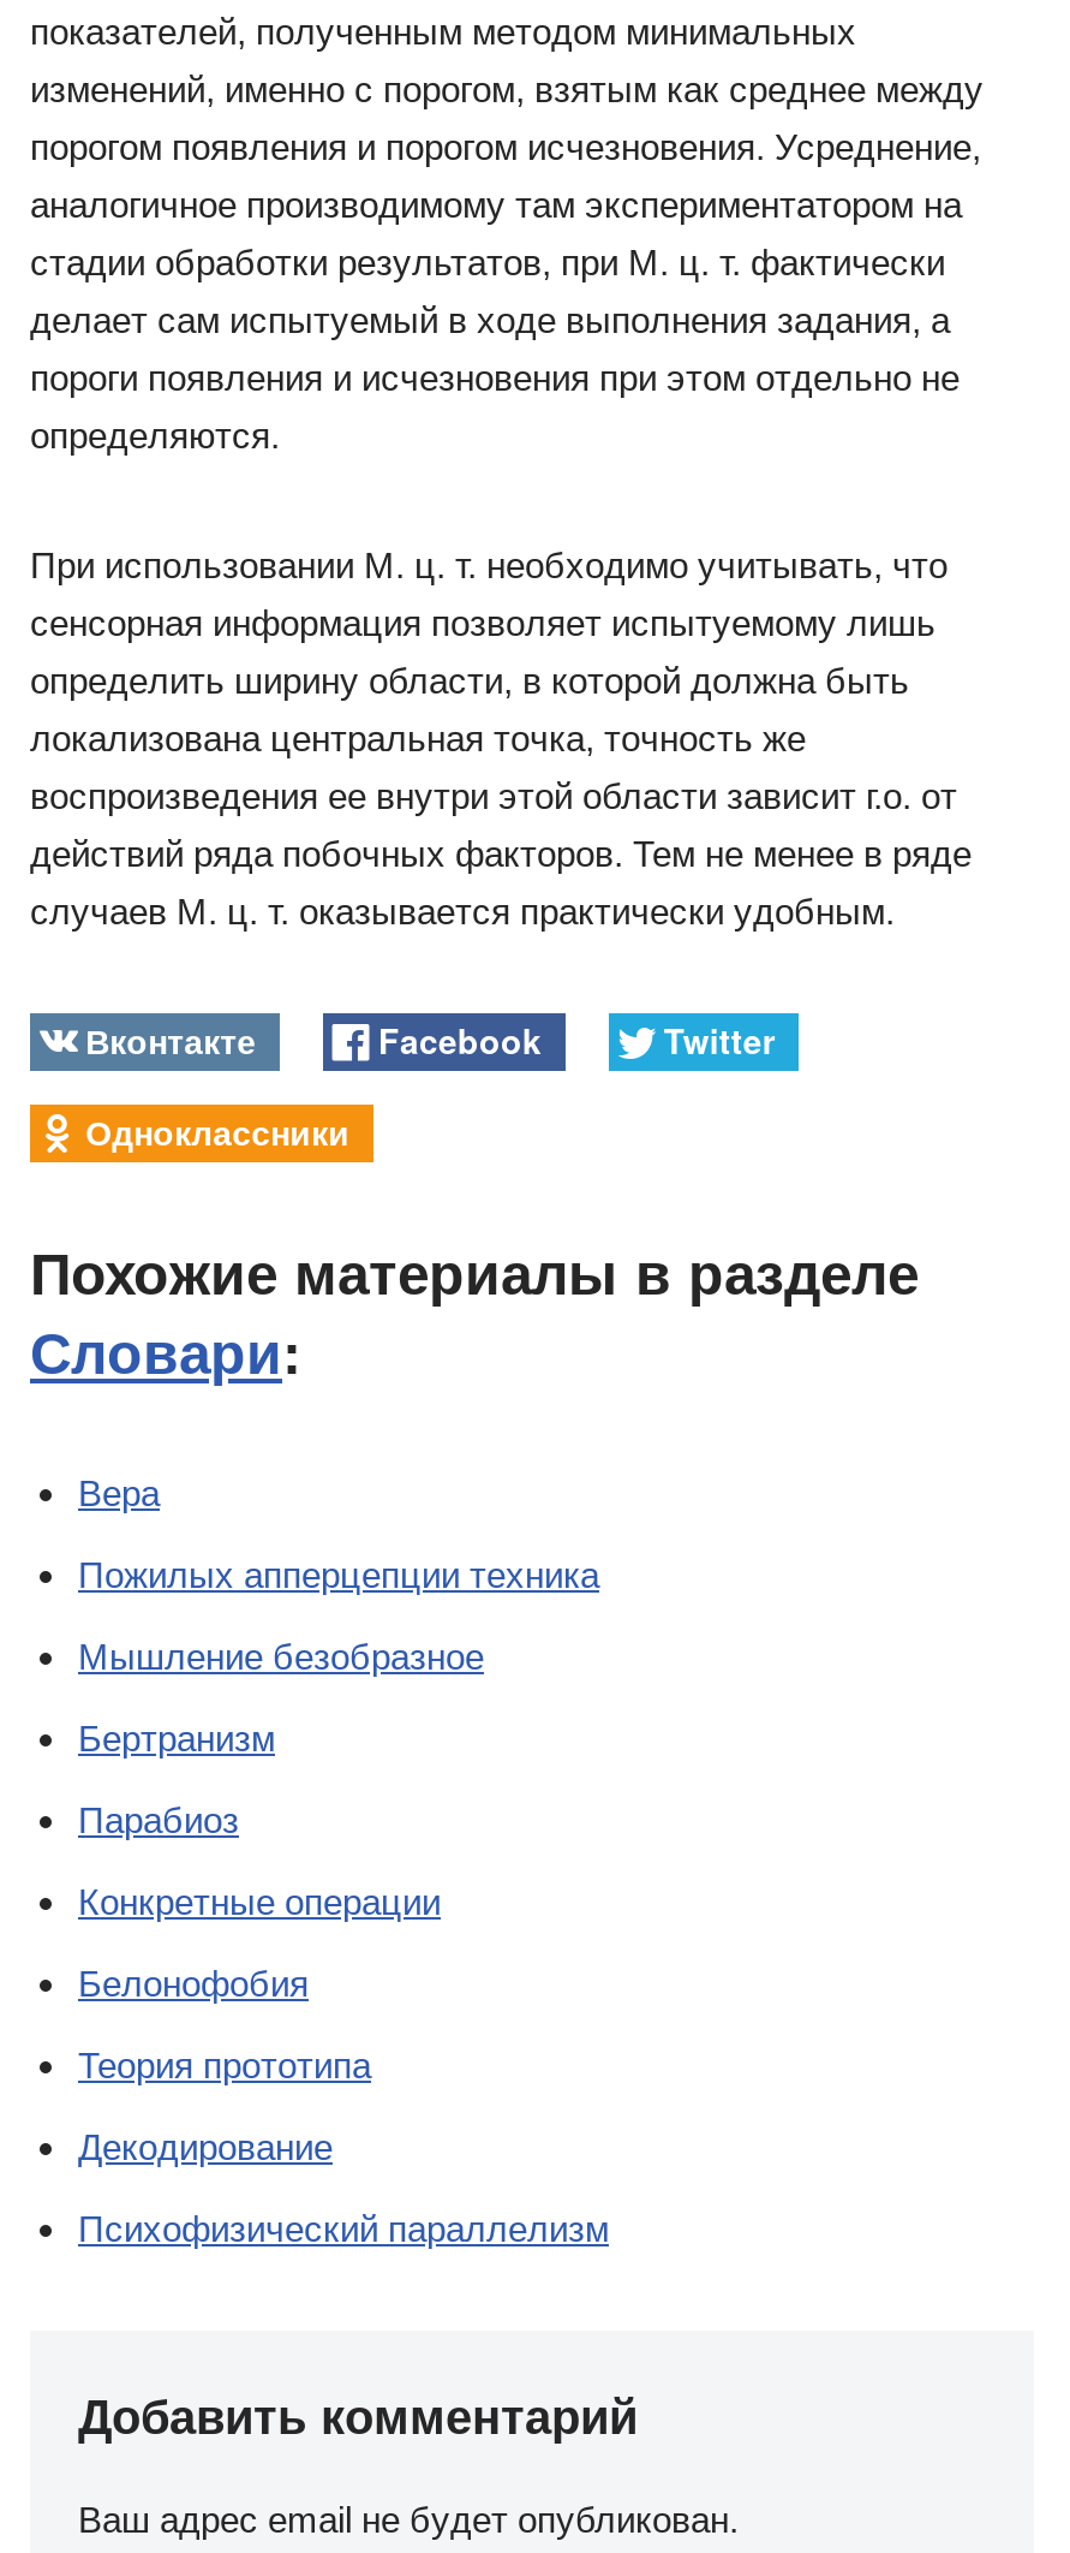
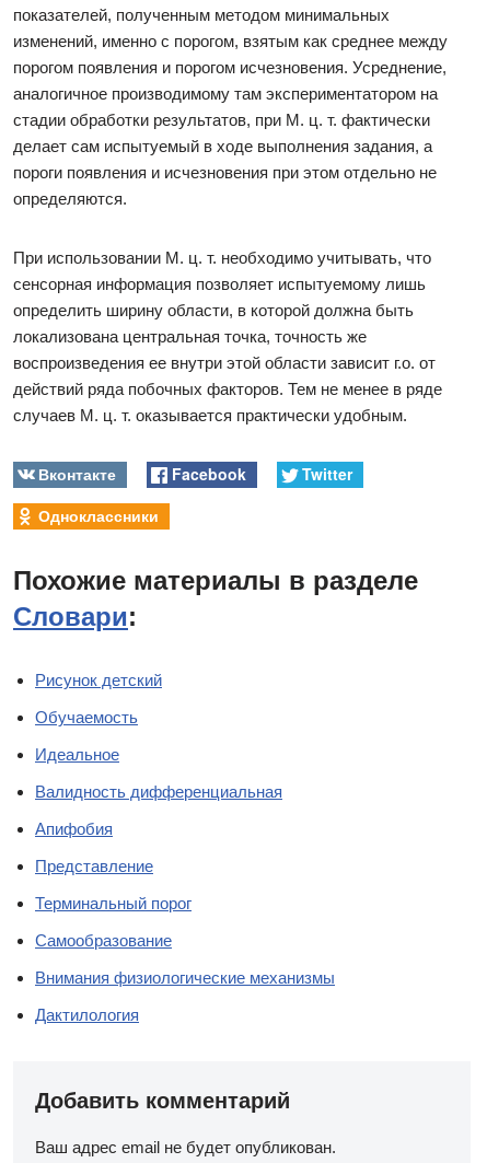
- Вера
+ Рисунок детский

- Пожилых апперцепции техника
+ Обучаемость

- Мышление безобразное
+ Идеальное

- Бертранизм
+ Валидность дифференциальная

- Парабиоз
+ Апифобия

- Конкретные операции
+ Представление

- Белонофобия
+ Терминальный порог

- Теория прототипа
+ Самообразование

- Декодирование
+ Внимания физиологические механизмы

- Психофизический параллелизм
+ Дактилология
